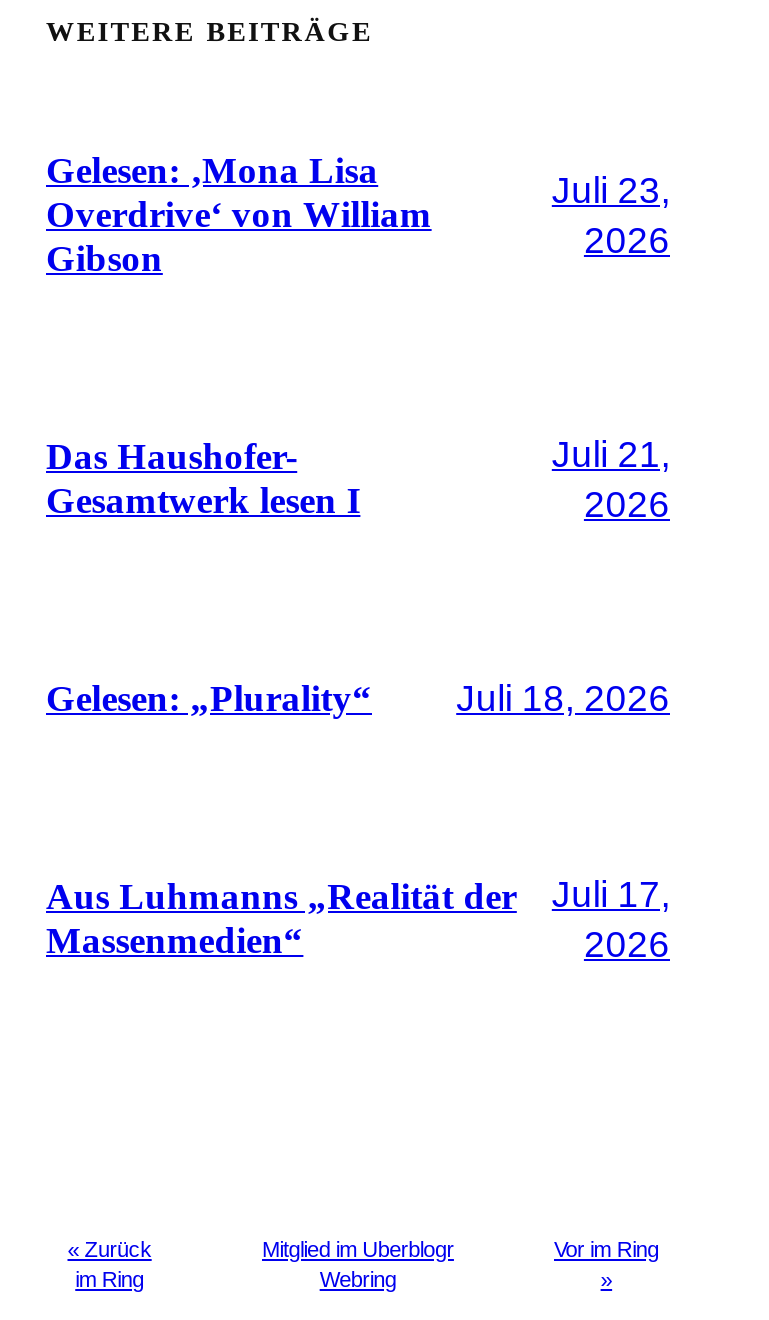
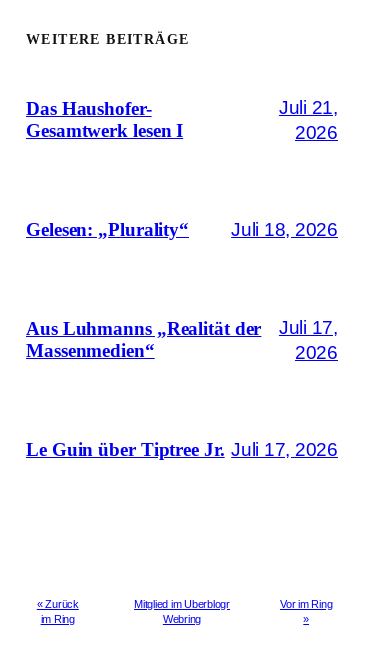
- Gelesen: ‚Mona Lisa
- Overdrive‘ von William
- Gibson

- Juli 23,
- 2026

moved up: Das Haushofer- | Gesamtwerk lesen I | Juli 21, | ... | Juli 17, | 2026

+ Le Guin über Tiptree Jr. Juli 17, 2026
